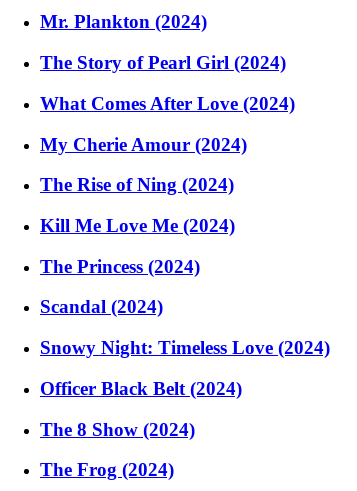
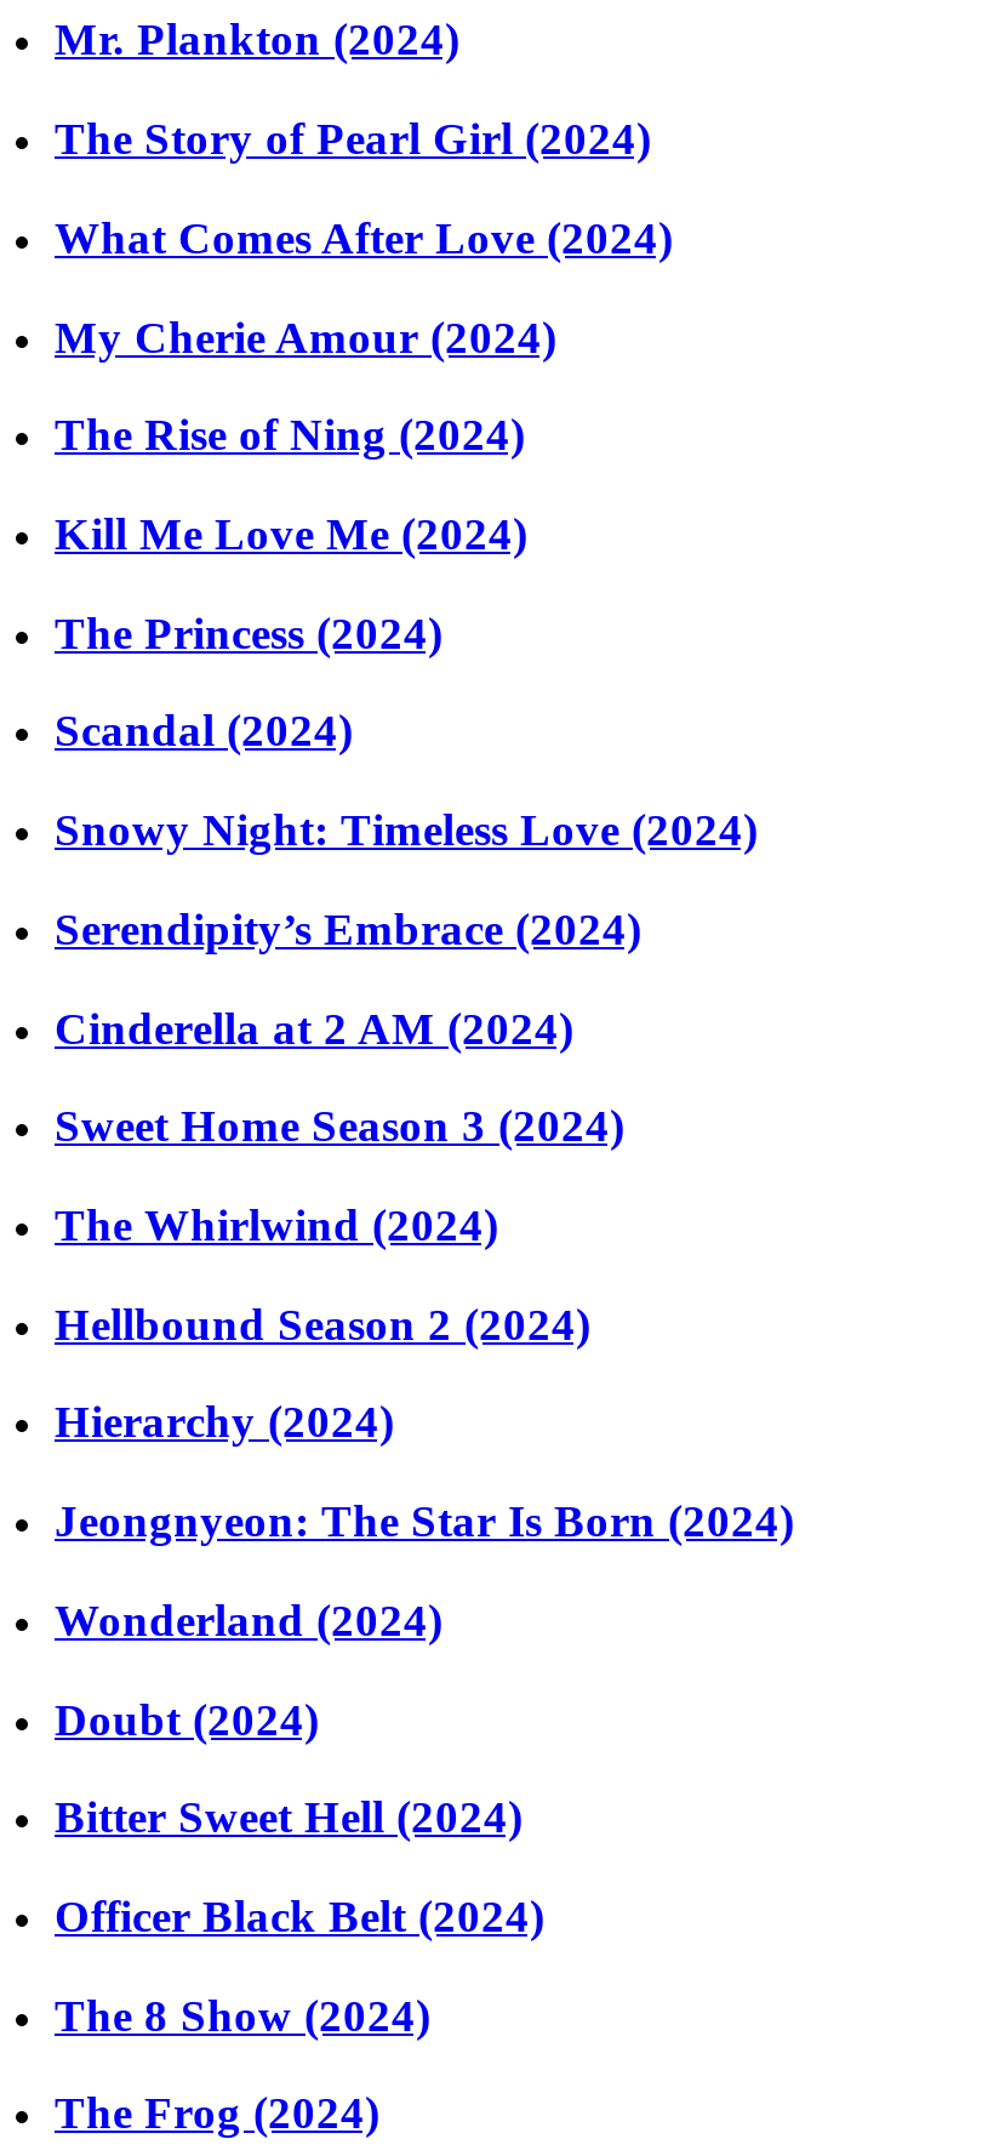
+ Serendipity’s Embrace (2024)
+ Cinderella at 2 AM (2024)
+ Sweet Home Season 3 (2024)
+ The Whirlwind (2024)
+ Hellbound Season 2 (2024)
+ Hierarchy (2024)
+ Jeongnyeon: The Star Is Born (2024)
+ Wonderland (2024)
+ Doubt (2024)
+ Bitter Sweet Hell (2024)
